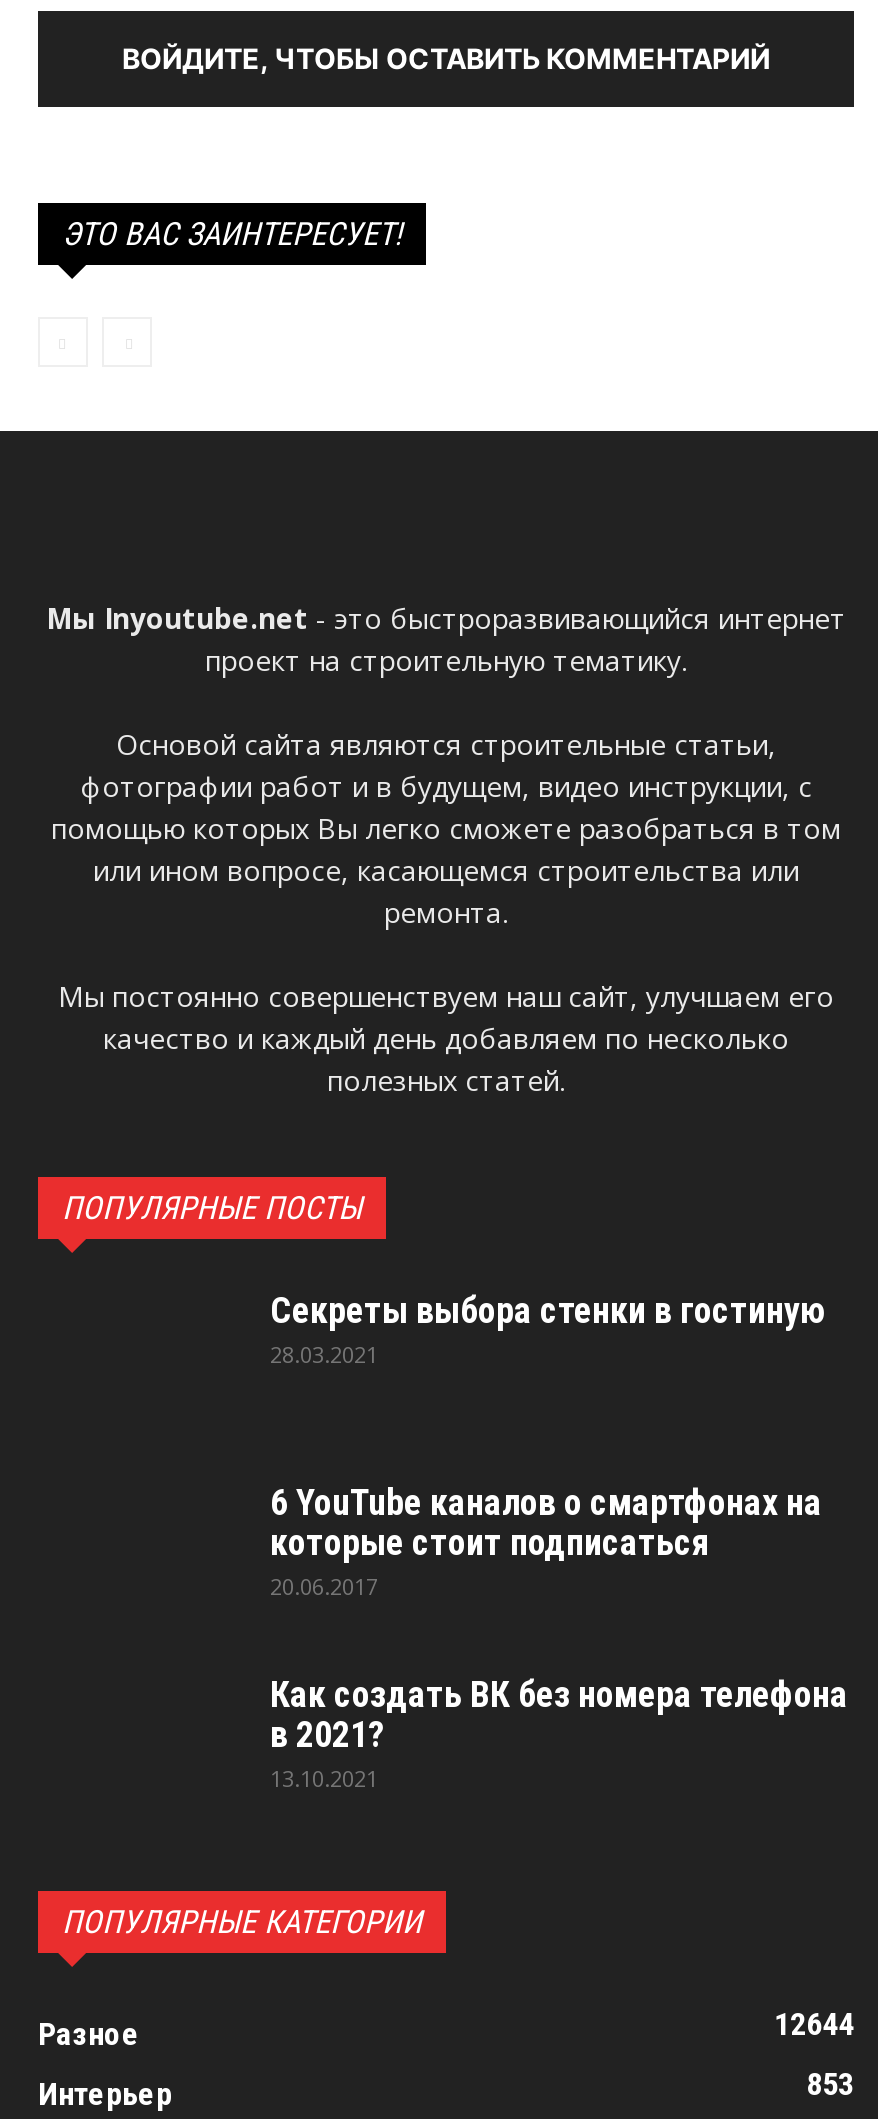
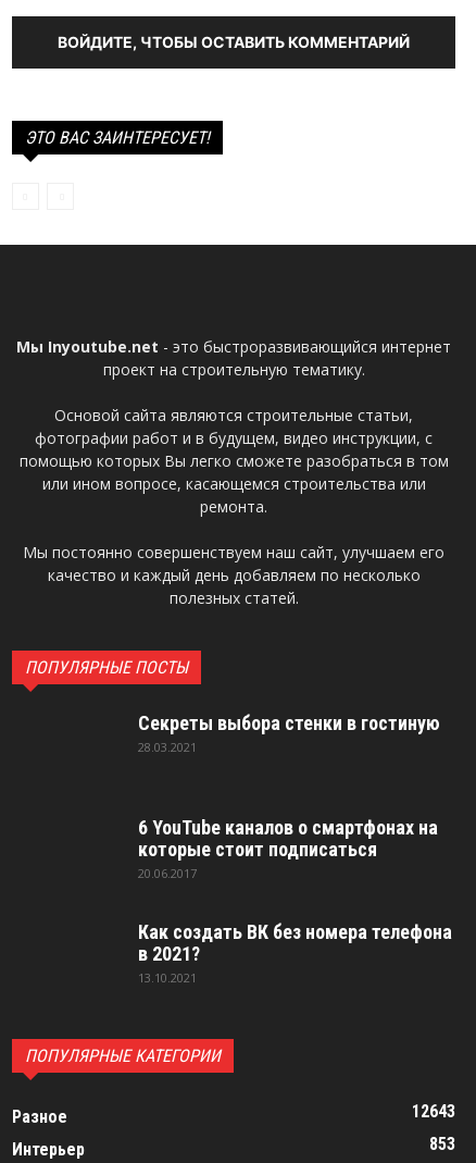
- 12644
+ 12643
